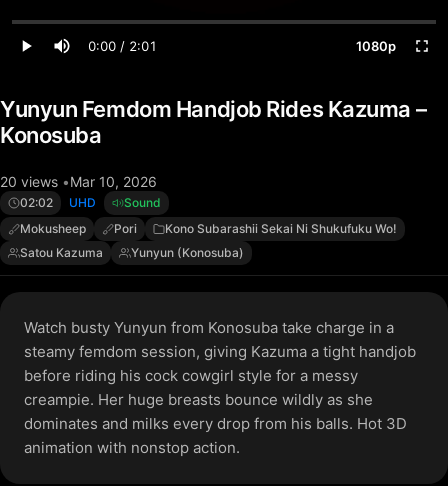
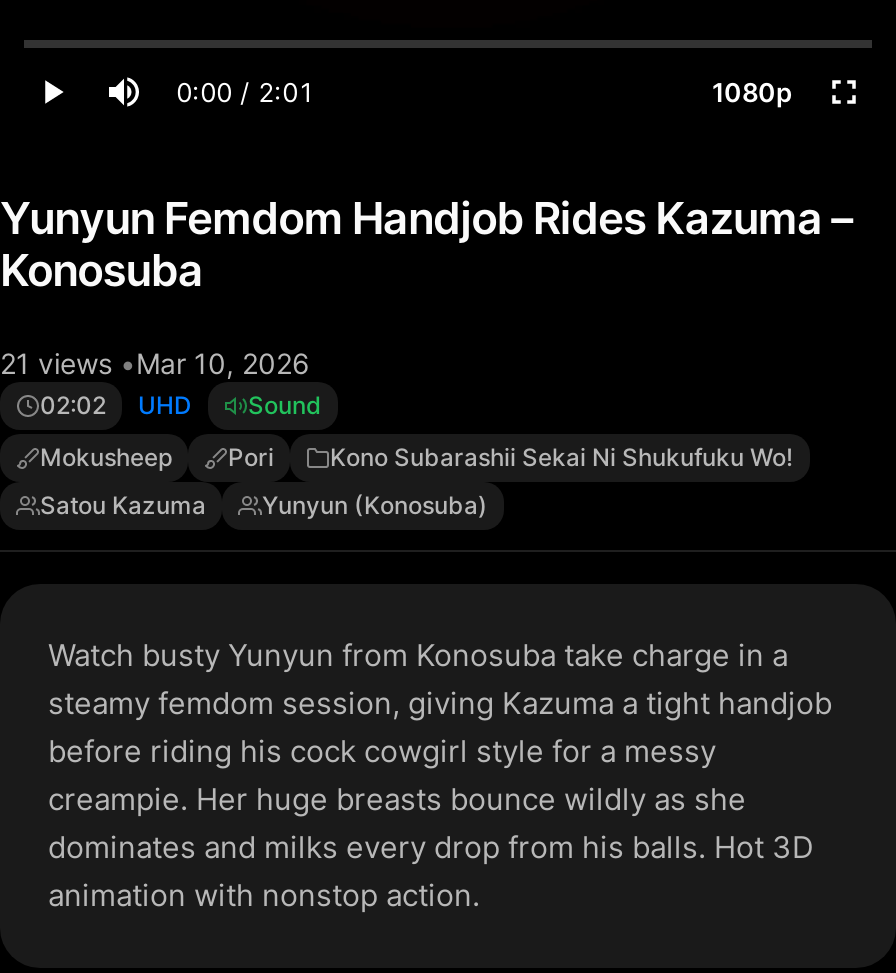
- 20 views Mar 10, 2026
+ 21 views Mar 10, 2026
